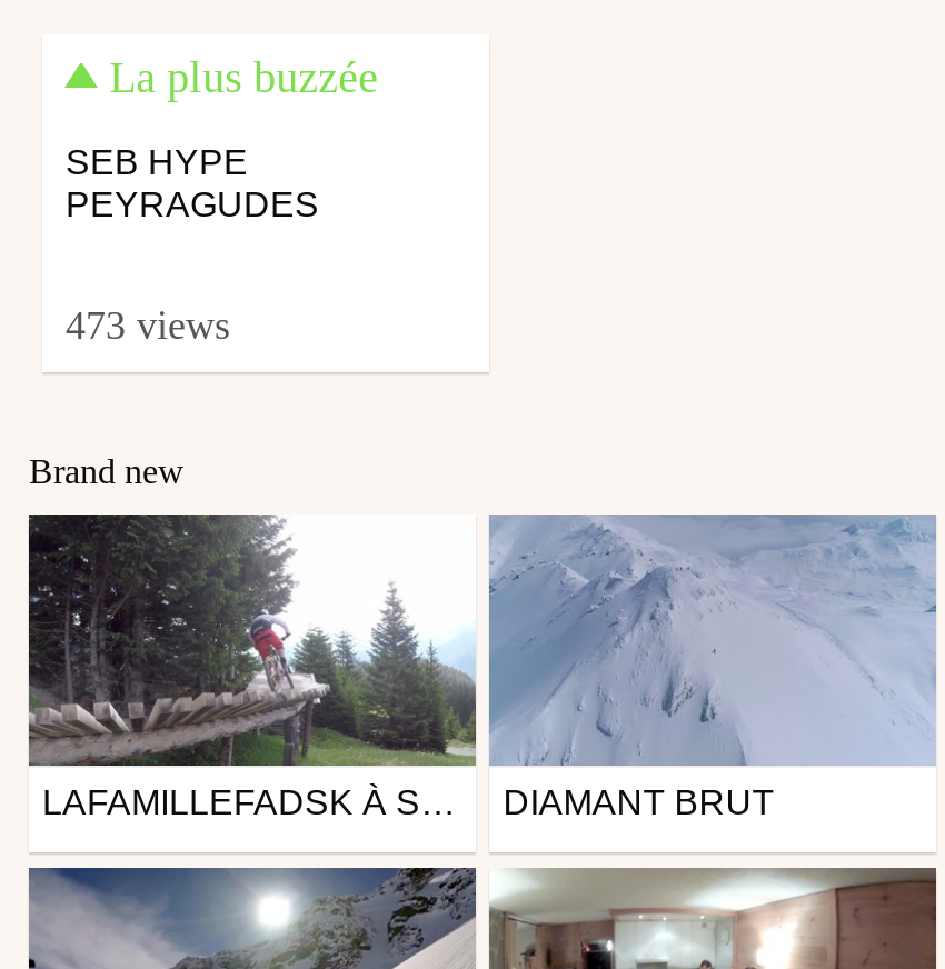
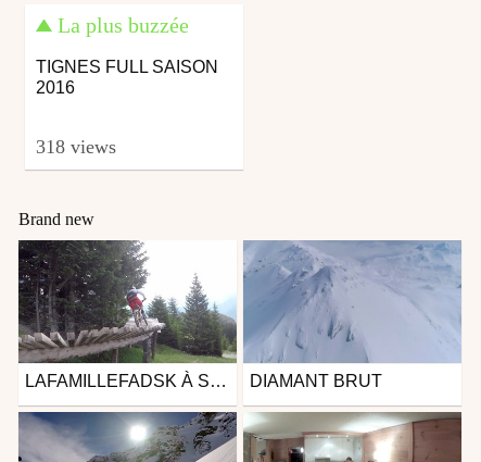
- SEB HYPE
- PEYRAGUDES
+ TIGNES FULL SAISON
+ 2016

- 473 views
+ 318 views
